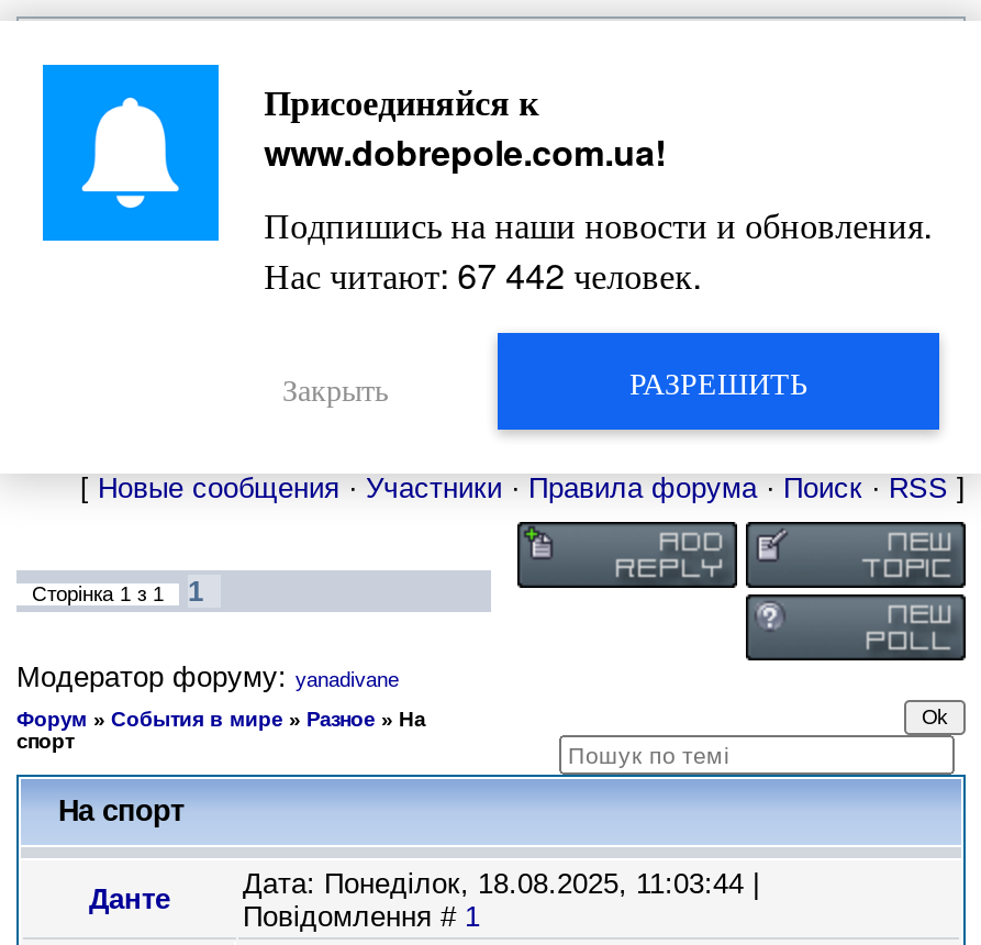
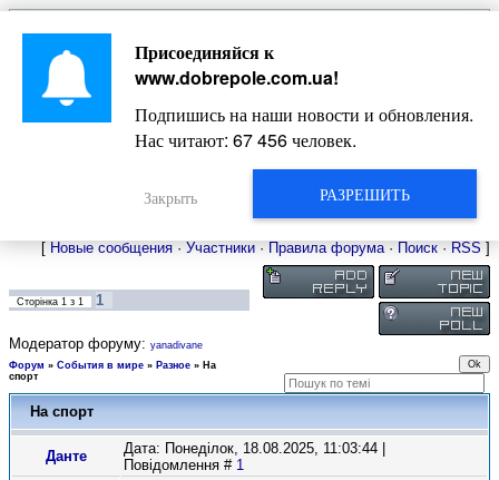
- Нас читают: 67 442 человек.
+ Нас читают: 67 456 человек.
